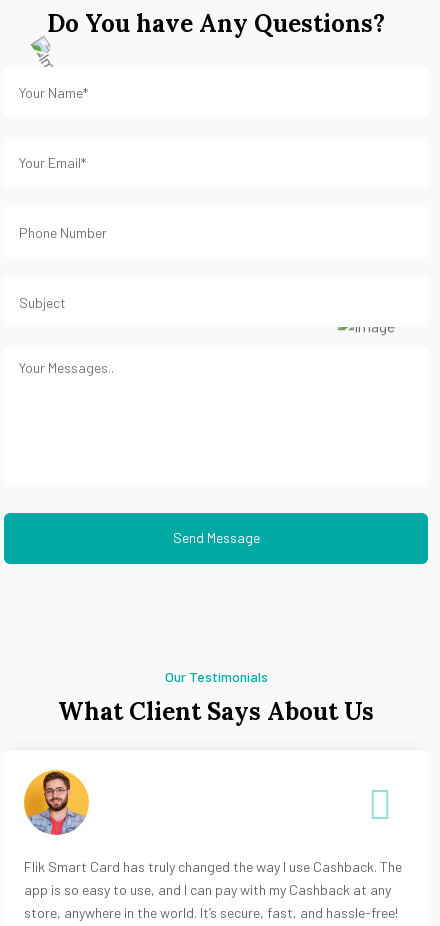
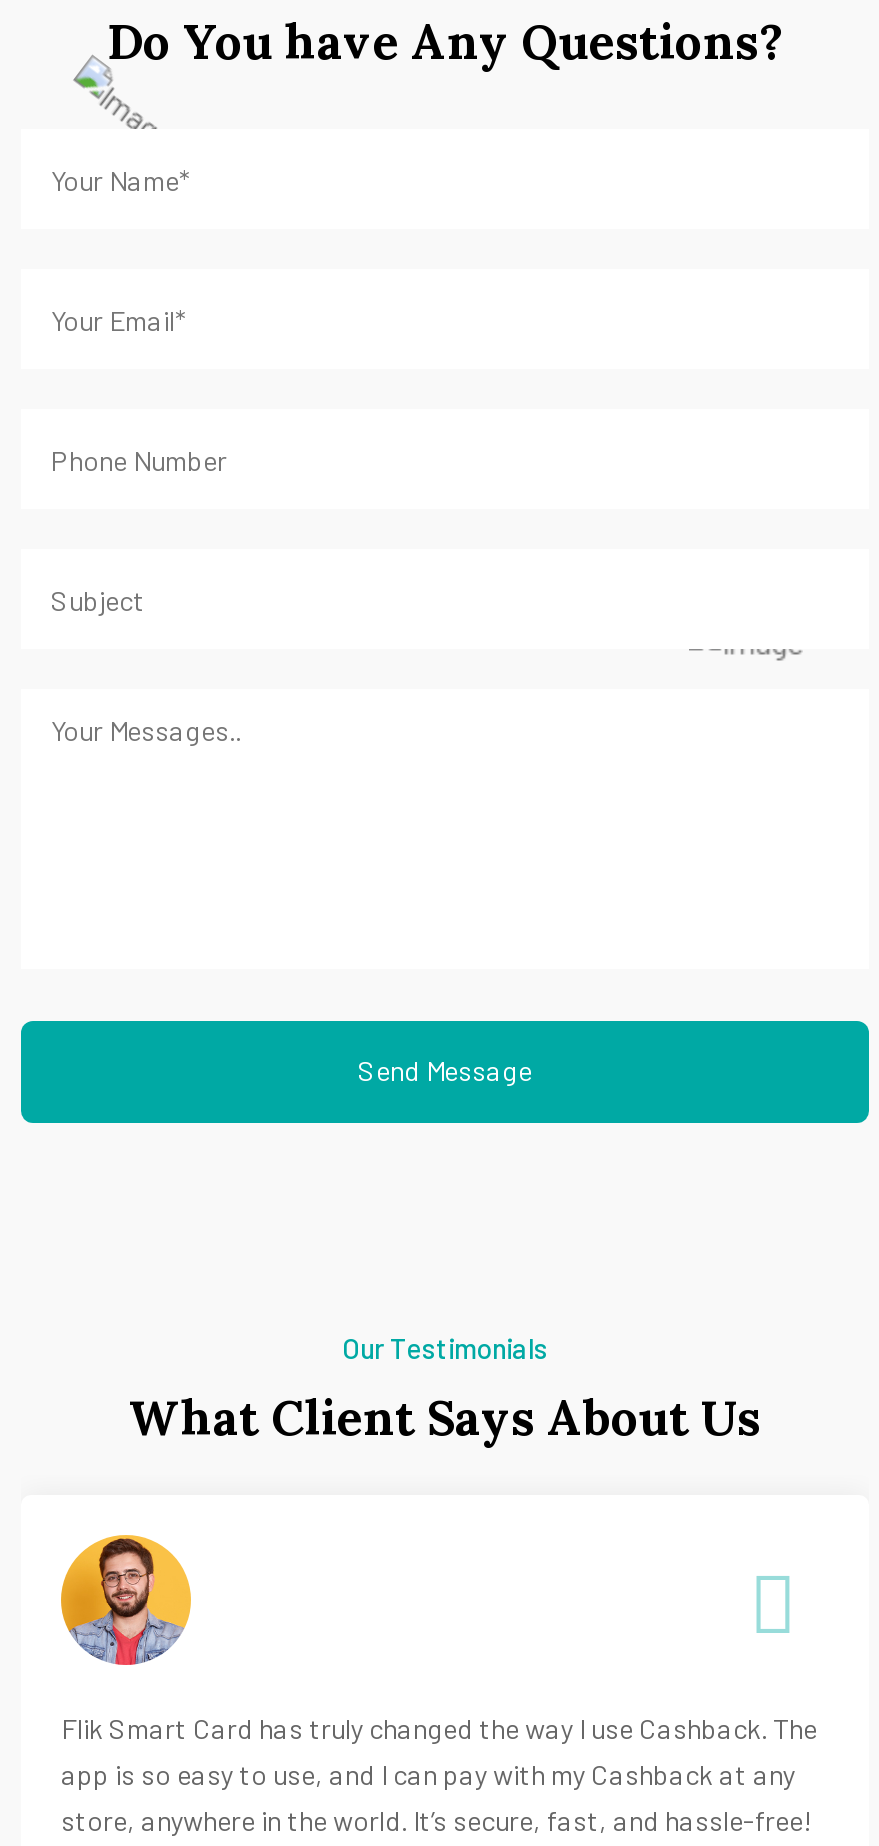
- [image]
+ [image]
